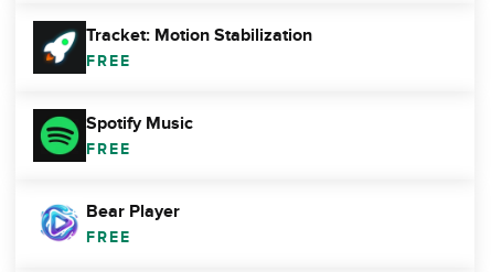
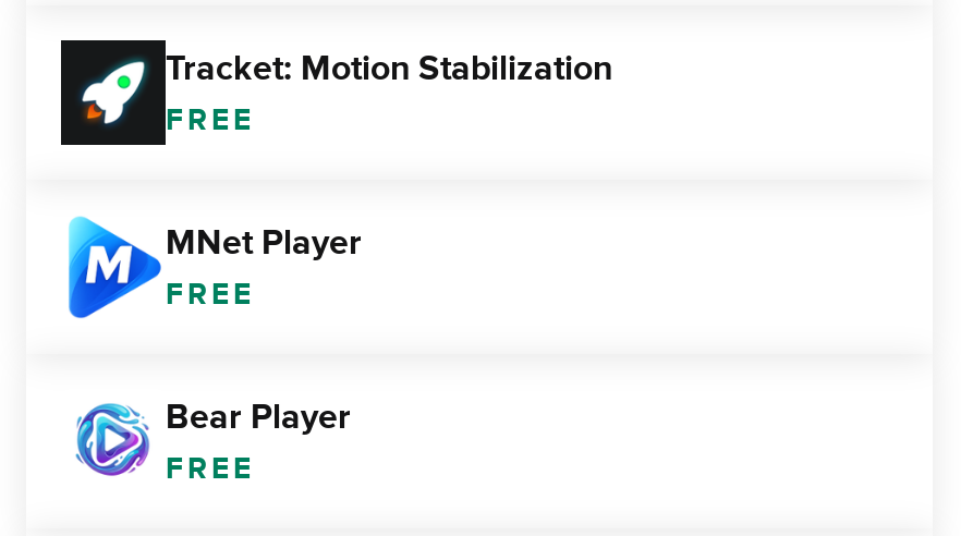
- [image]
- Spotify Music
+ [image]
+ MNet Player
